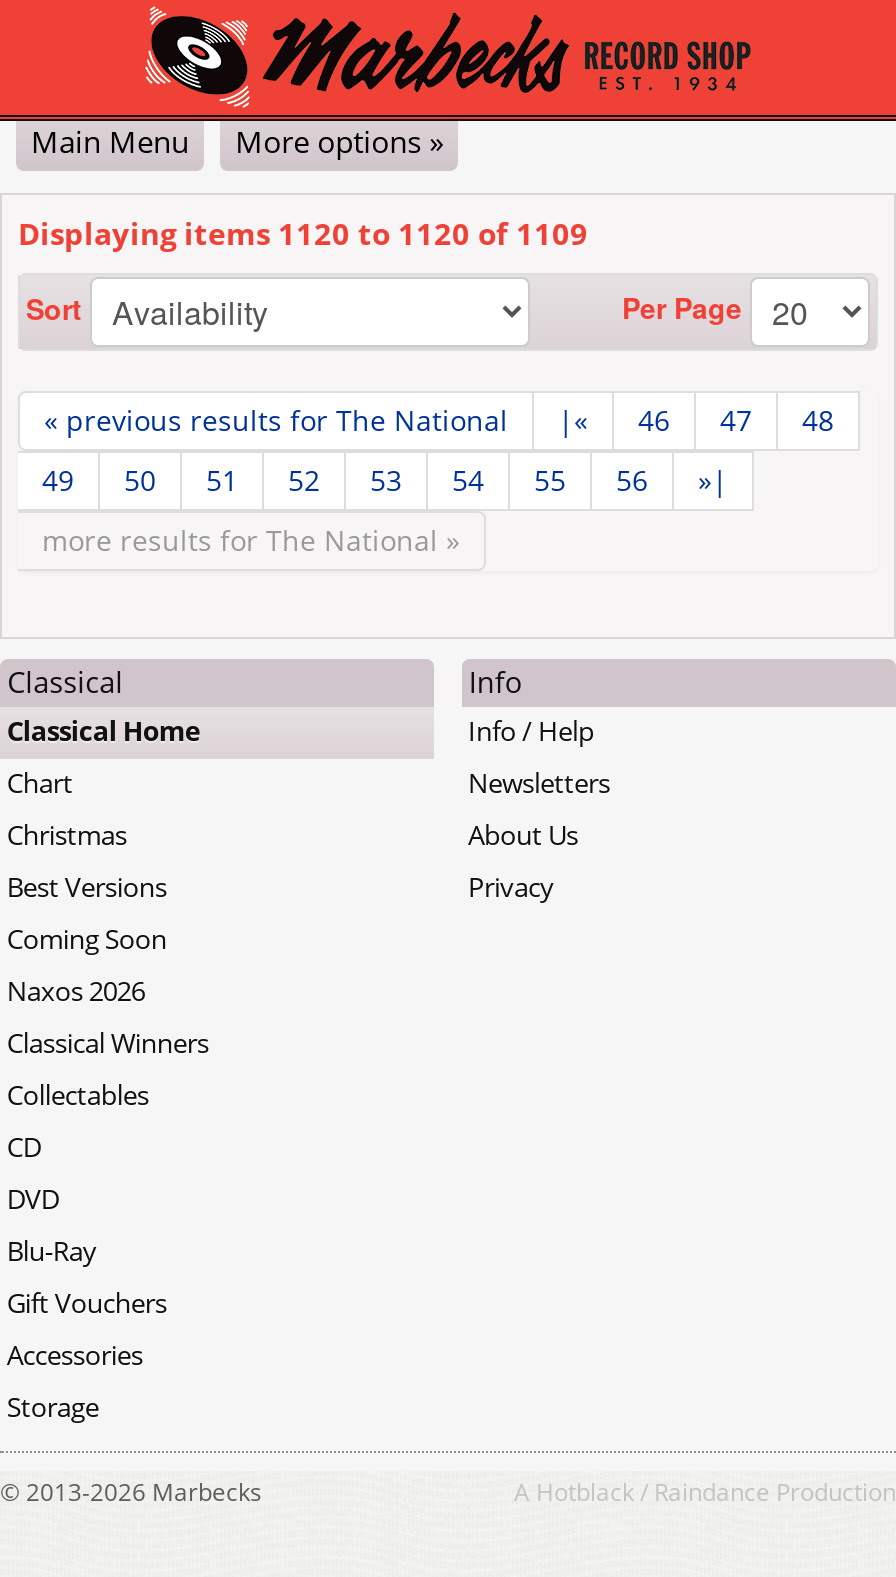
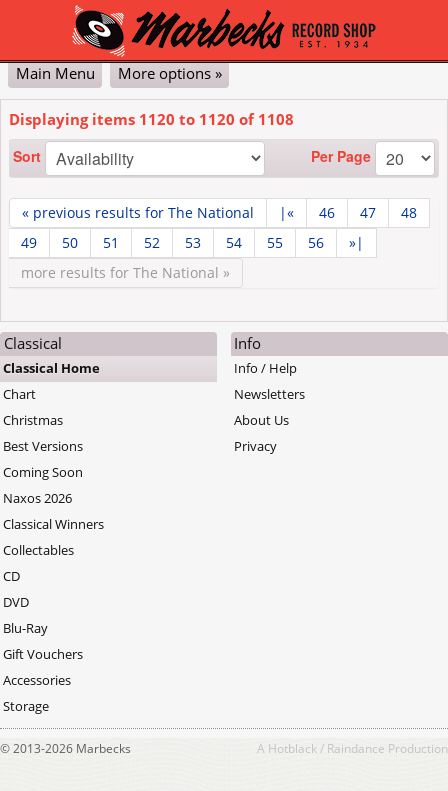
- Displaying items 1120 to 1120 of 1109
+ Displaying items 1120 to 1120 of 1108
